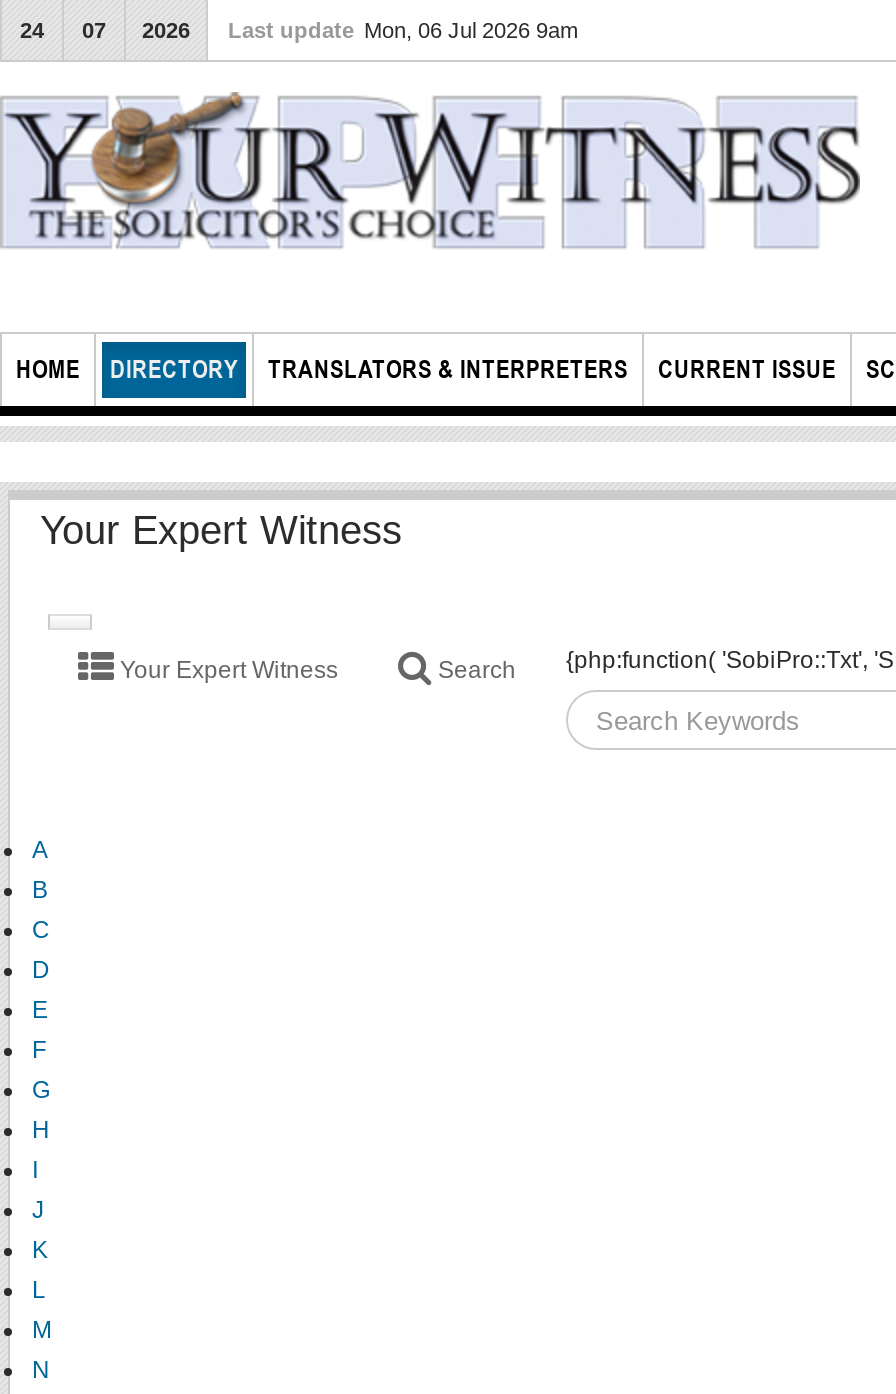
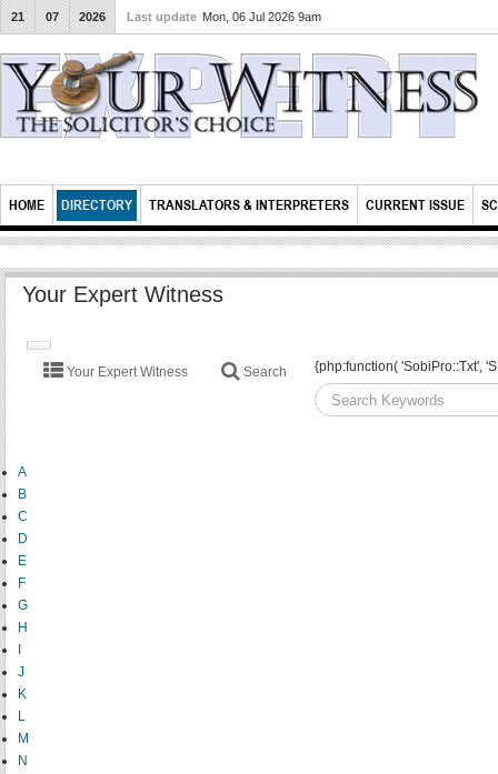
- 24 07 2026 Last update Mon, 06 Jul 2026 9am
+ 21 07 2026 Last update Mon, 06 Jul 2026 9am
